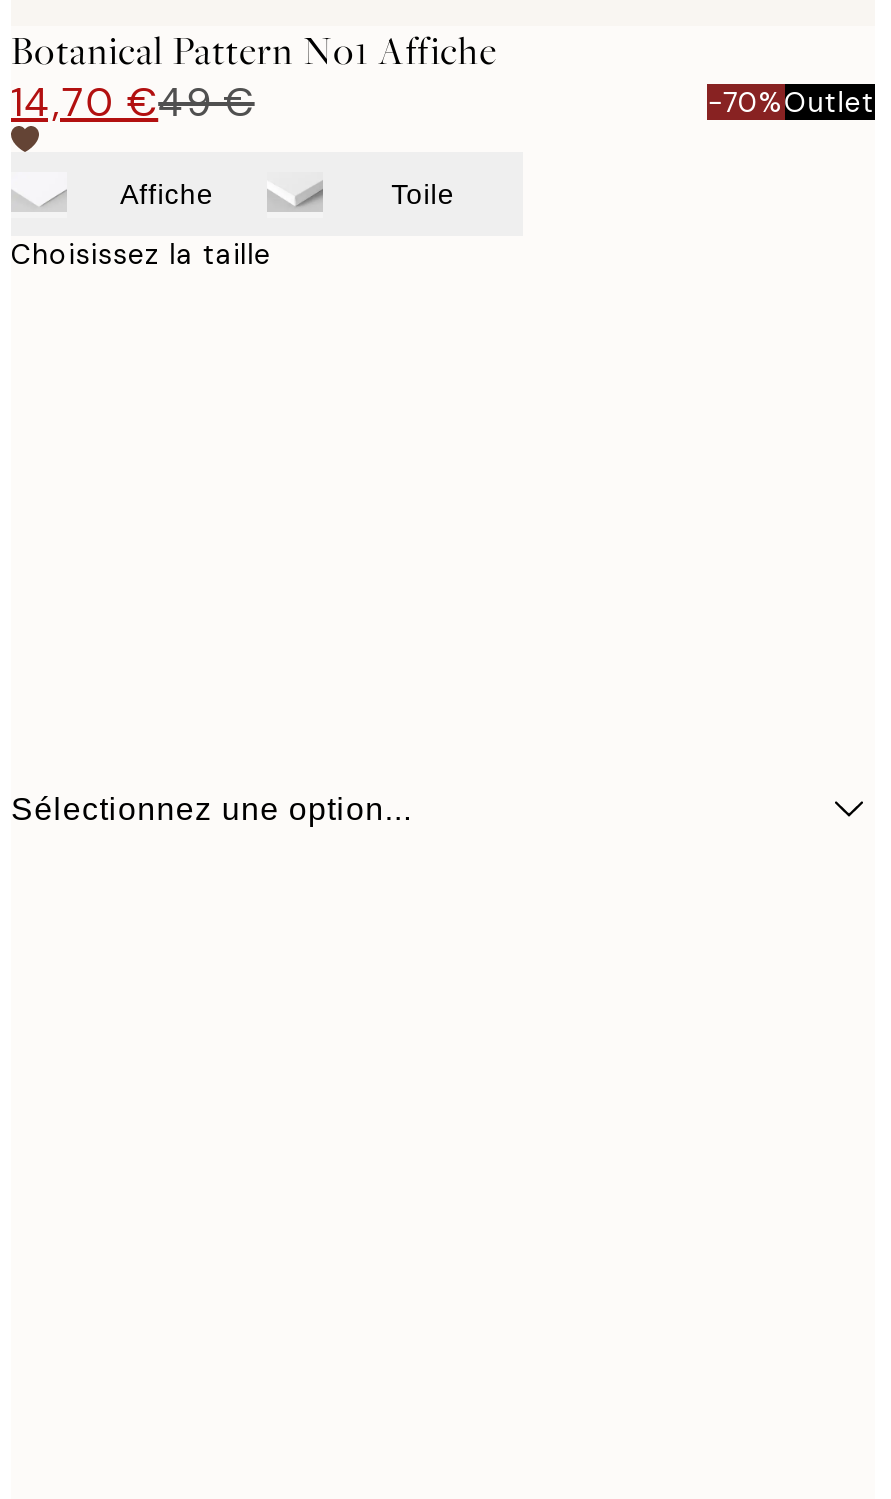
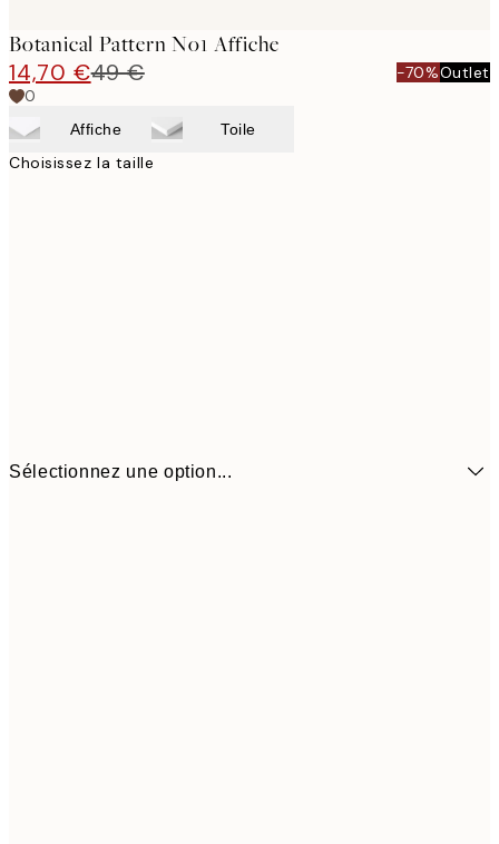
+ 0
